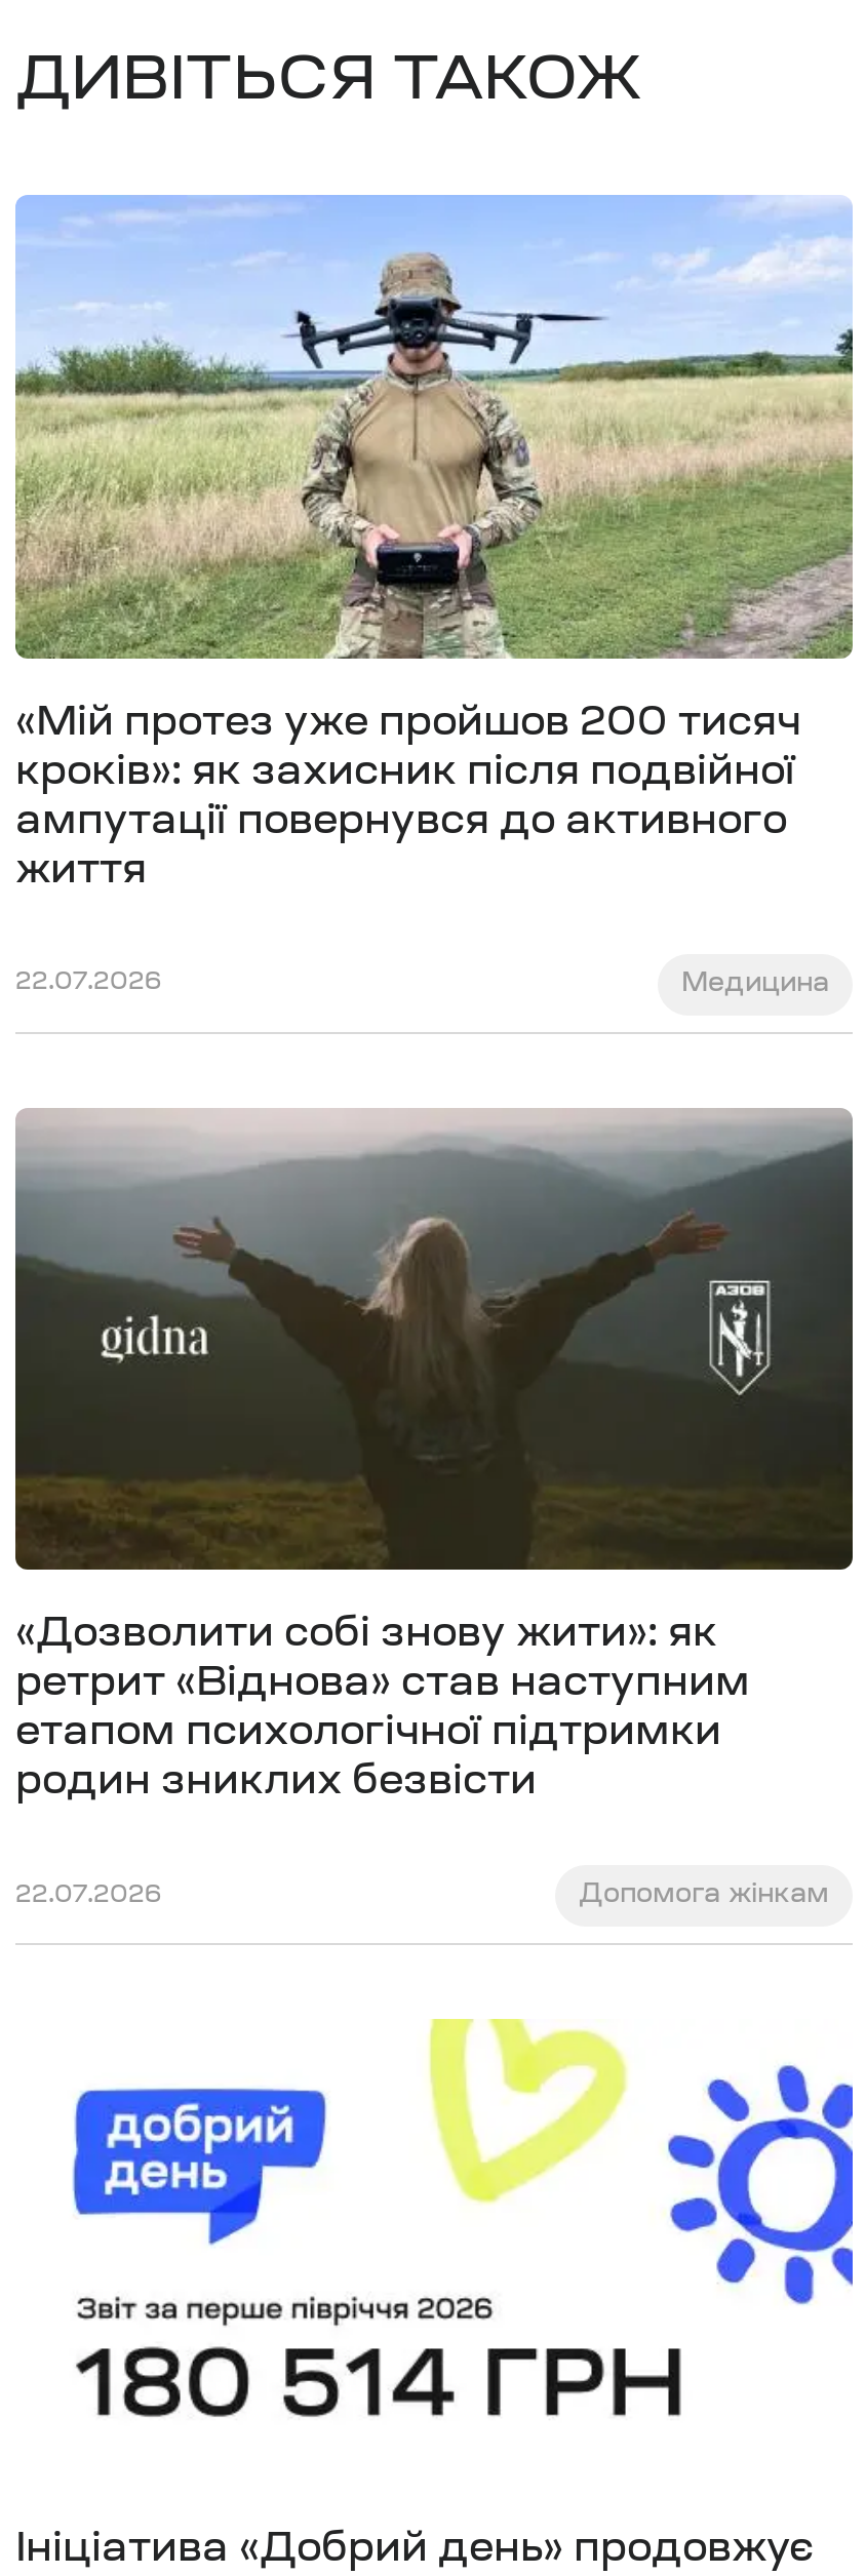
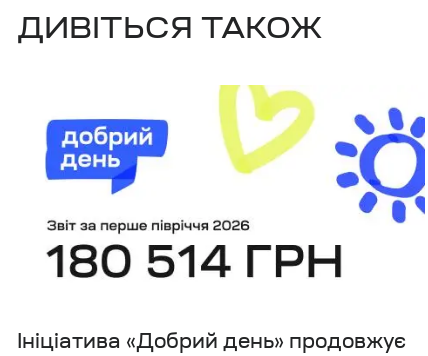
- [image]
- «Мій протез уже пройшов 200 тисяч
- кроків»: як захисник після подвійної
- ампутації повернувся до активного
- життя
- 22.07.2026
- Медицина

- [image]
- «Дозволити собі знову жити»: як
- ретрит «Віднова» став наступним
- етапом психологічної підтримки
- родин зниклих безвісти
- 22.07.2026
- Допомога жінкам
